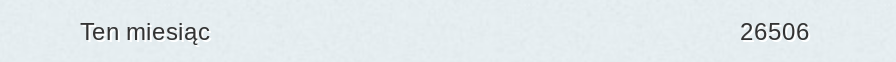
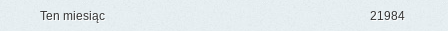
- 26506
+ 21984
